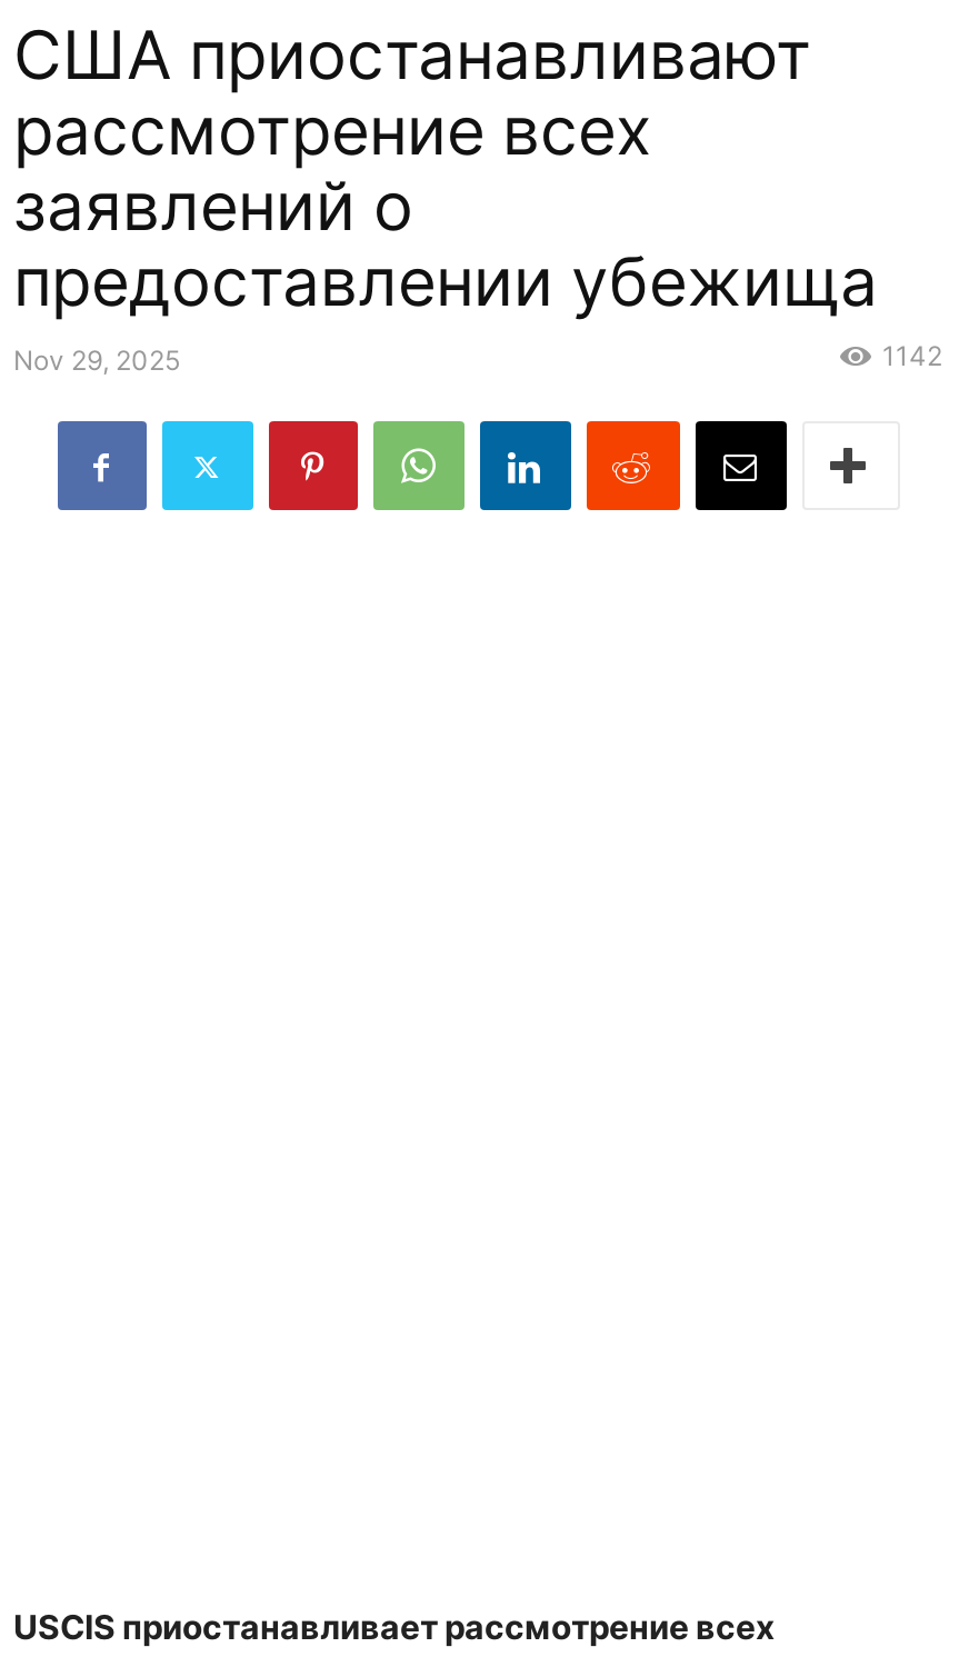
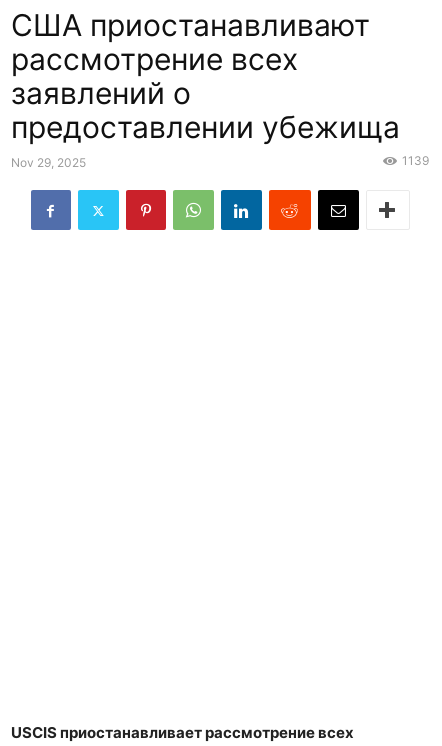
- 1142
+ 1139
